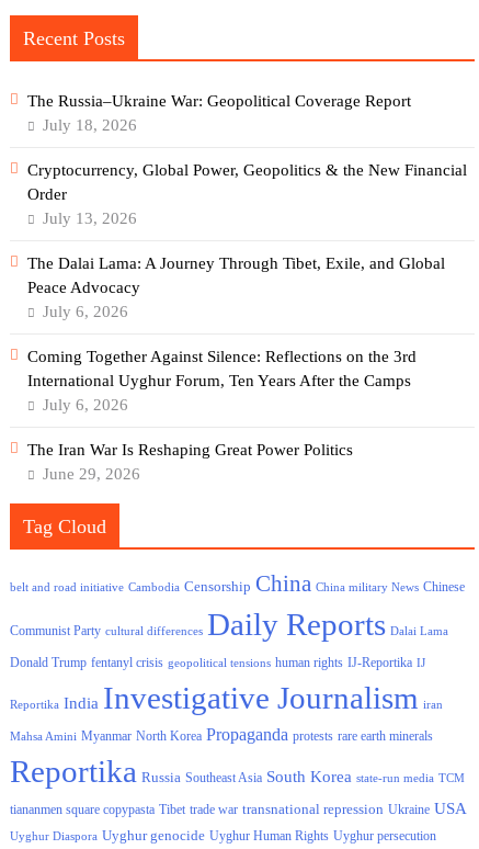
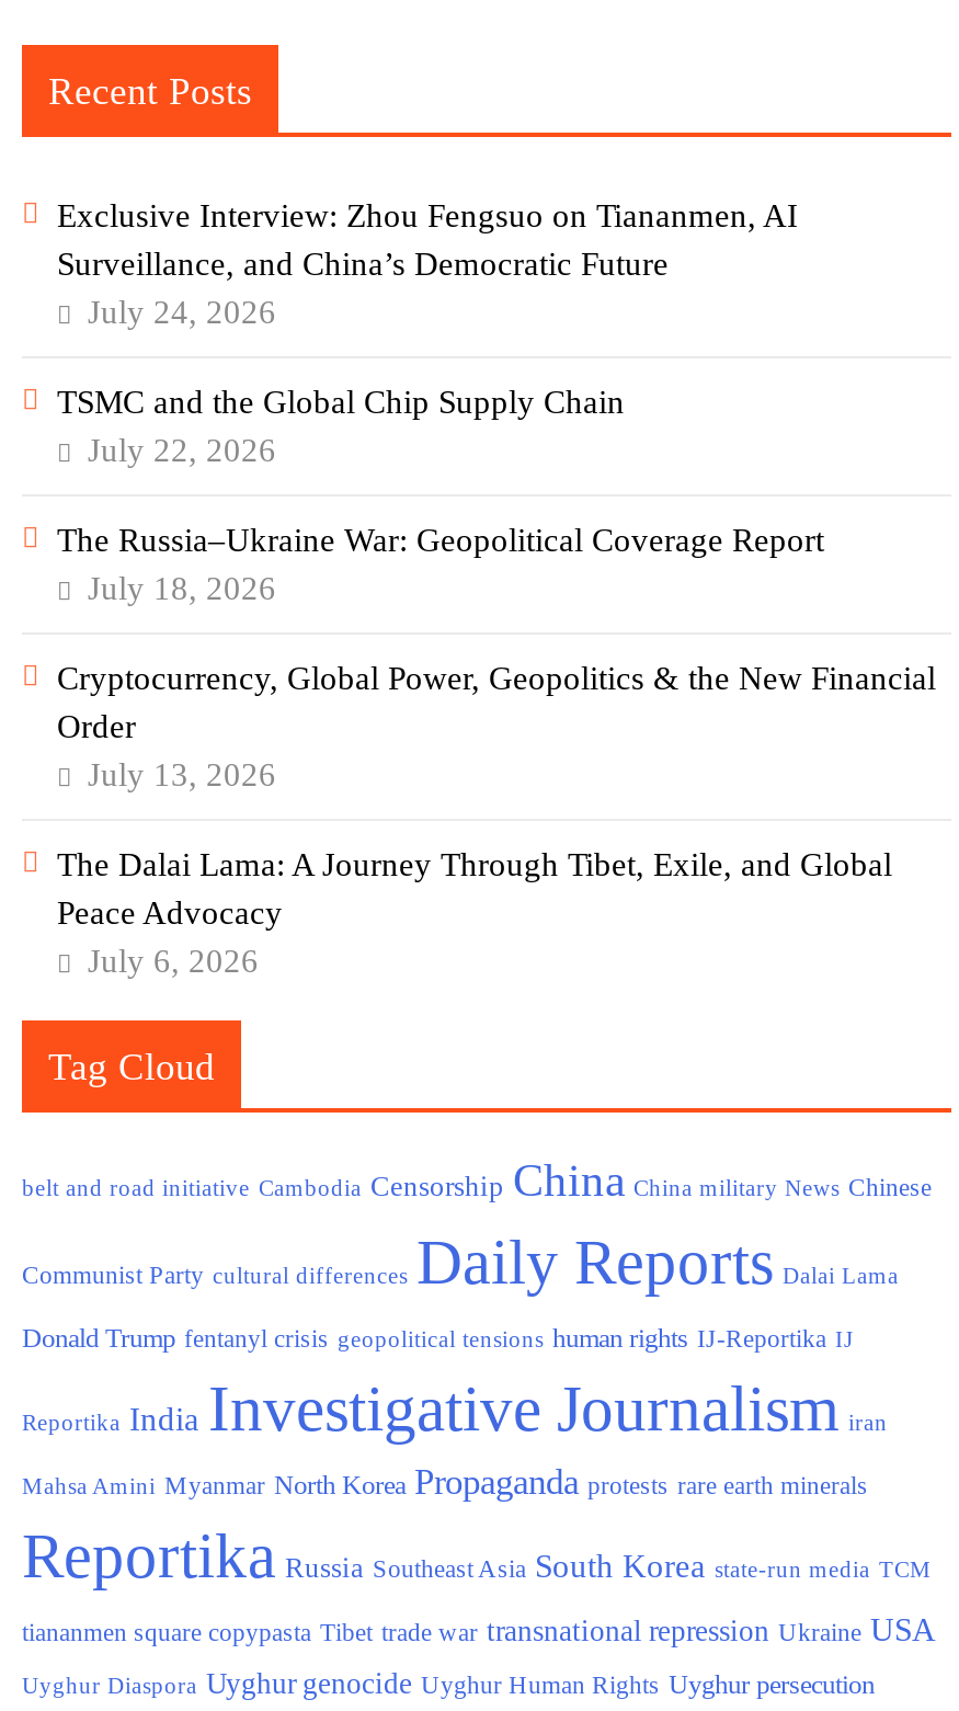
+ Exclusive Interview: Zhou Fengsuo on Tiananmen, AI
+ Surveillance, and China’s Democratic Future
+ July 24, 2026
+ TSMC and the Global Chip Supply Chain
+ July 22, 2026

moved down: The Russia–Ukraine War: Geopolitical Coverage Report | July 18, 2026 | Cryptocurrency, Global Power, Geopolitics & the New Financial | Order | July 13, 2026 | The Dalai Lama: A Journey Through Tibet, Exile, and Global | Peace Advocacy | July 6, 2026

- Coming Together Against Silence: Reflections on the 3rd
- International Uyghur Forum, Ten Years After the Camps
- July 6, 2026
- The Iran War Is Reshaping Great Power Politics
- June 29, 2026
